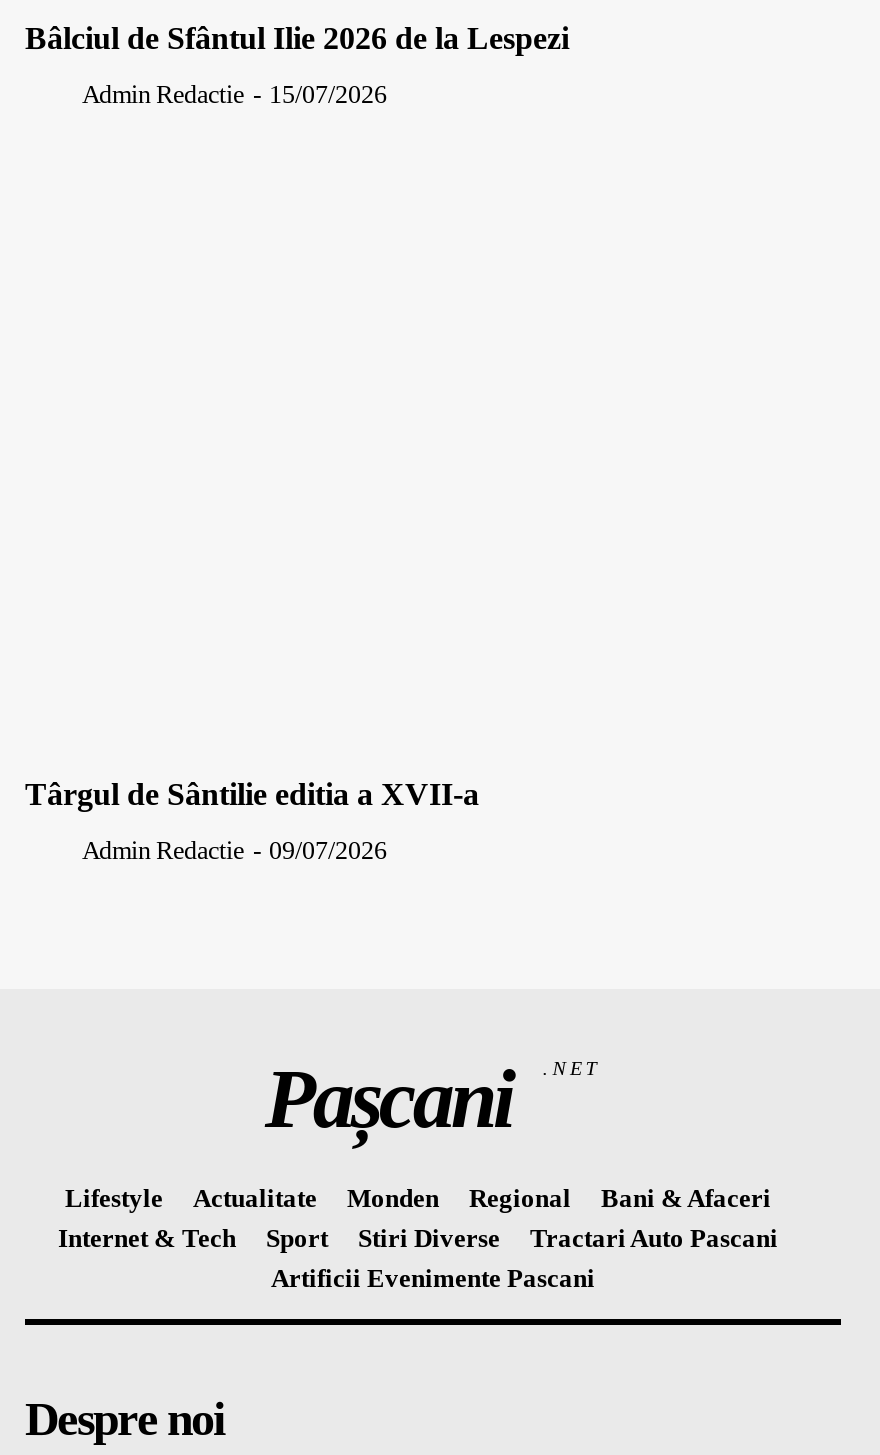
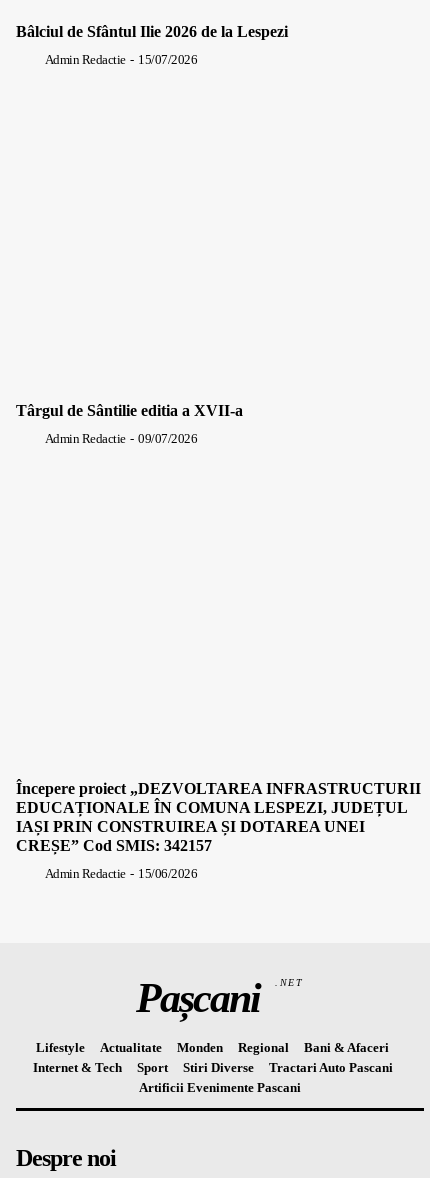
+ Începere proiect „DEZVOLTAREA INFRASTRUCTURII
+ EDUCAȚIONALE ÎN COMUNA LESPEZI, JUDEȚUL
+ IAȘI PRIN CONSTRUIREA ȘI DOTAREA UNEI
+ CREȘE” Cod SMIS: 342157
+ Admin Redactie - 15/06/2026
